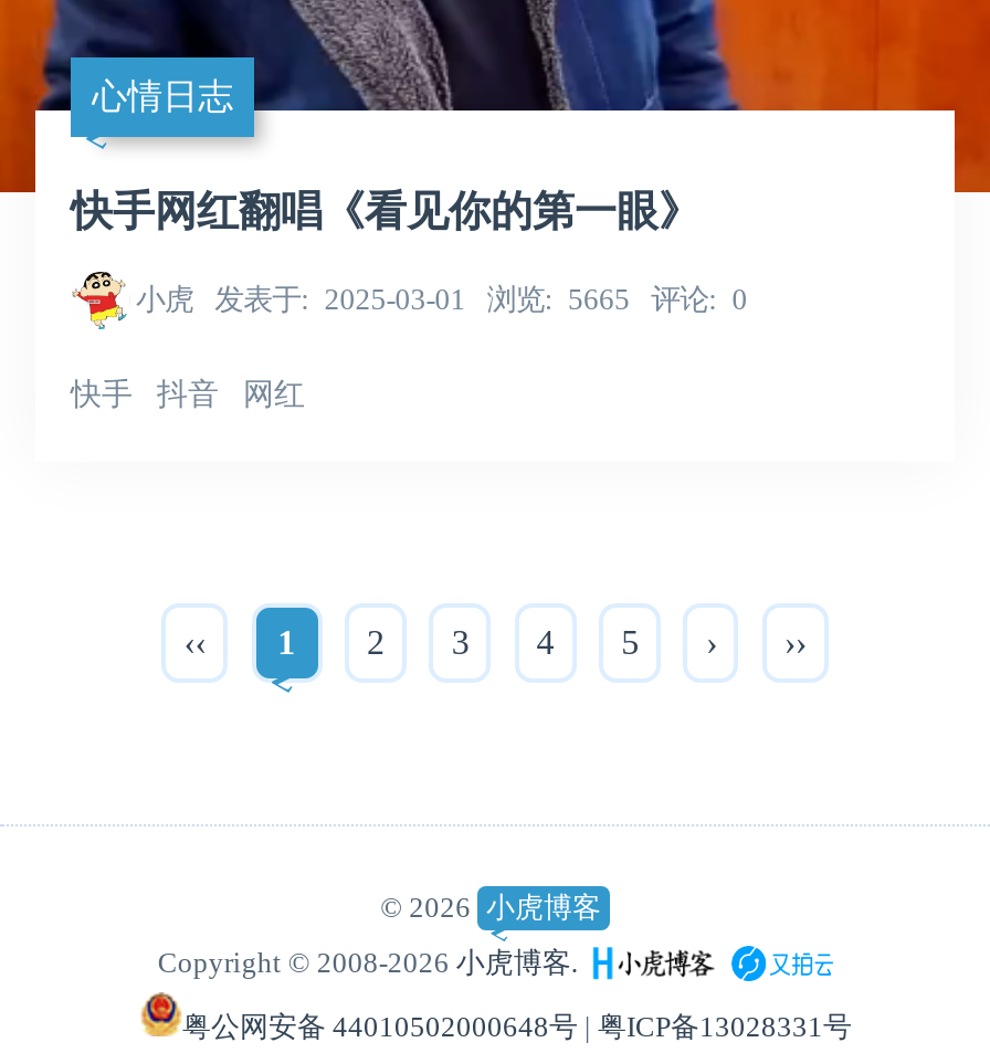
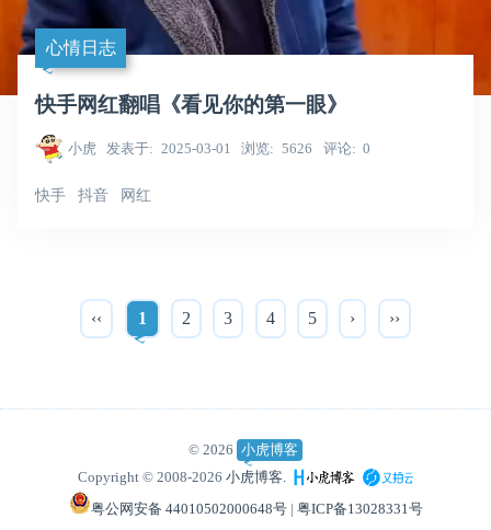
- 小虎 发表于 2025-03-01 浏览 5665 评论 0
+ 小虎 发表于 2025-03-01 浏览 5626 评论 0
